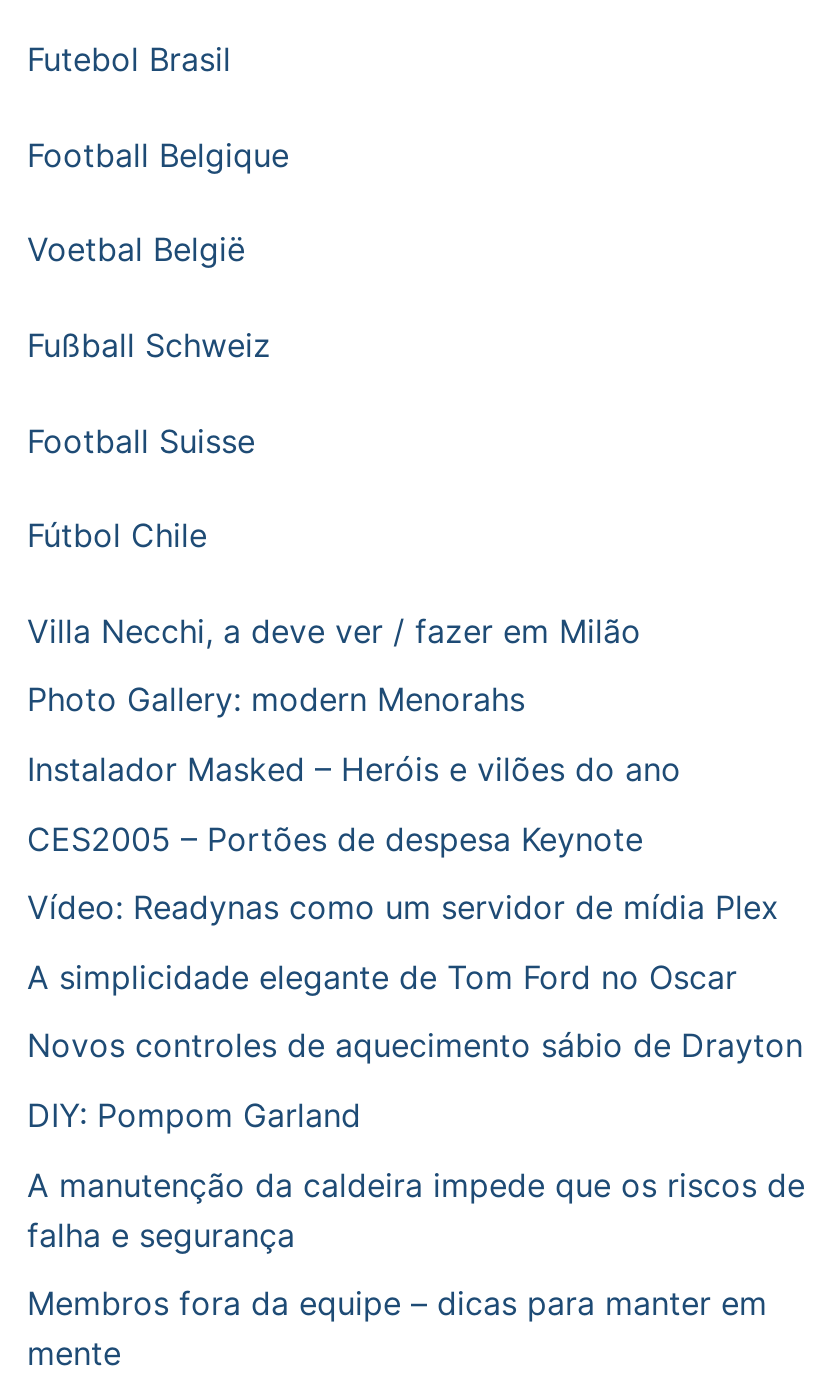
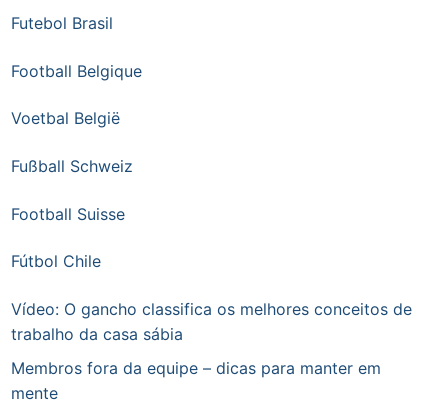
- Villa Necchi, a deve ver / fazer em Milão
- Photo Gallery: modern Menorahs
- Instalador Masked – Heróis e vilões do ano
- CES2005 – Portões de despesa Keynote
- Vídeo: Readynas como um servidor de mídia Plex
- A simplicidade elegante de Tom Ford no Oscar
- Novos controles de aquecimento sábio de Drayton
- DIY: Pompom Garland
- A manutenção da caldeira impede que os riscos de
- falha e segurança
+ Vídeo: O gancho classifica os melhores conceitos de
+ trabalho da casa sábia
